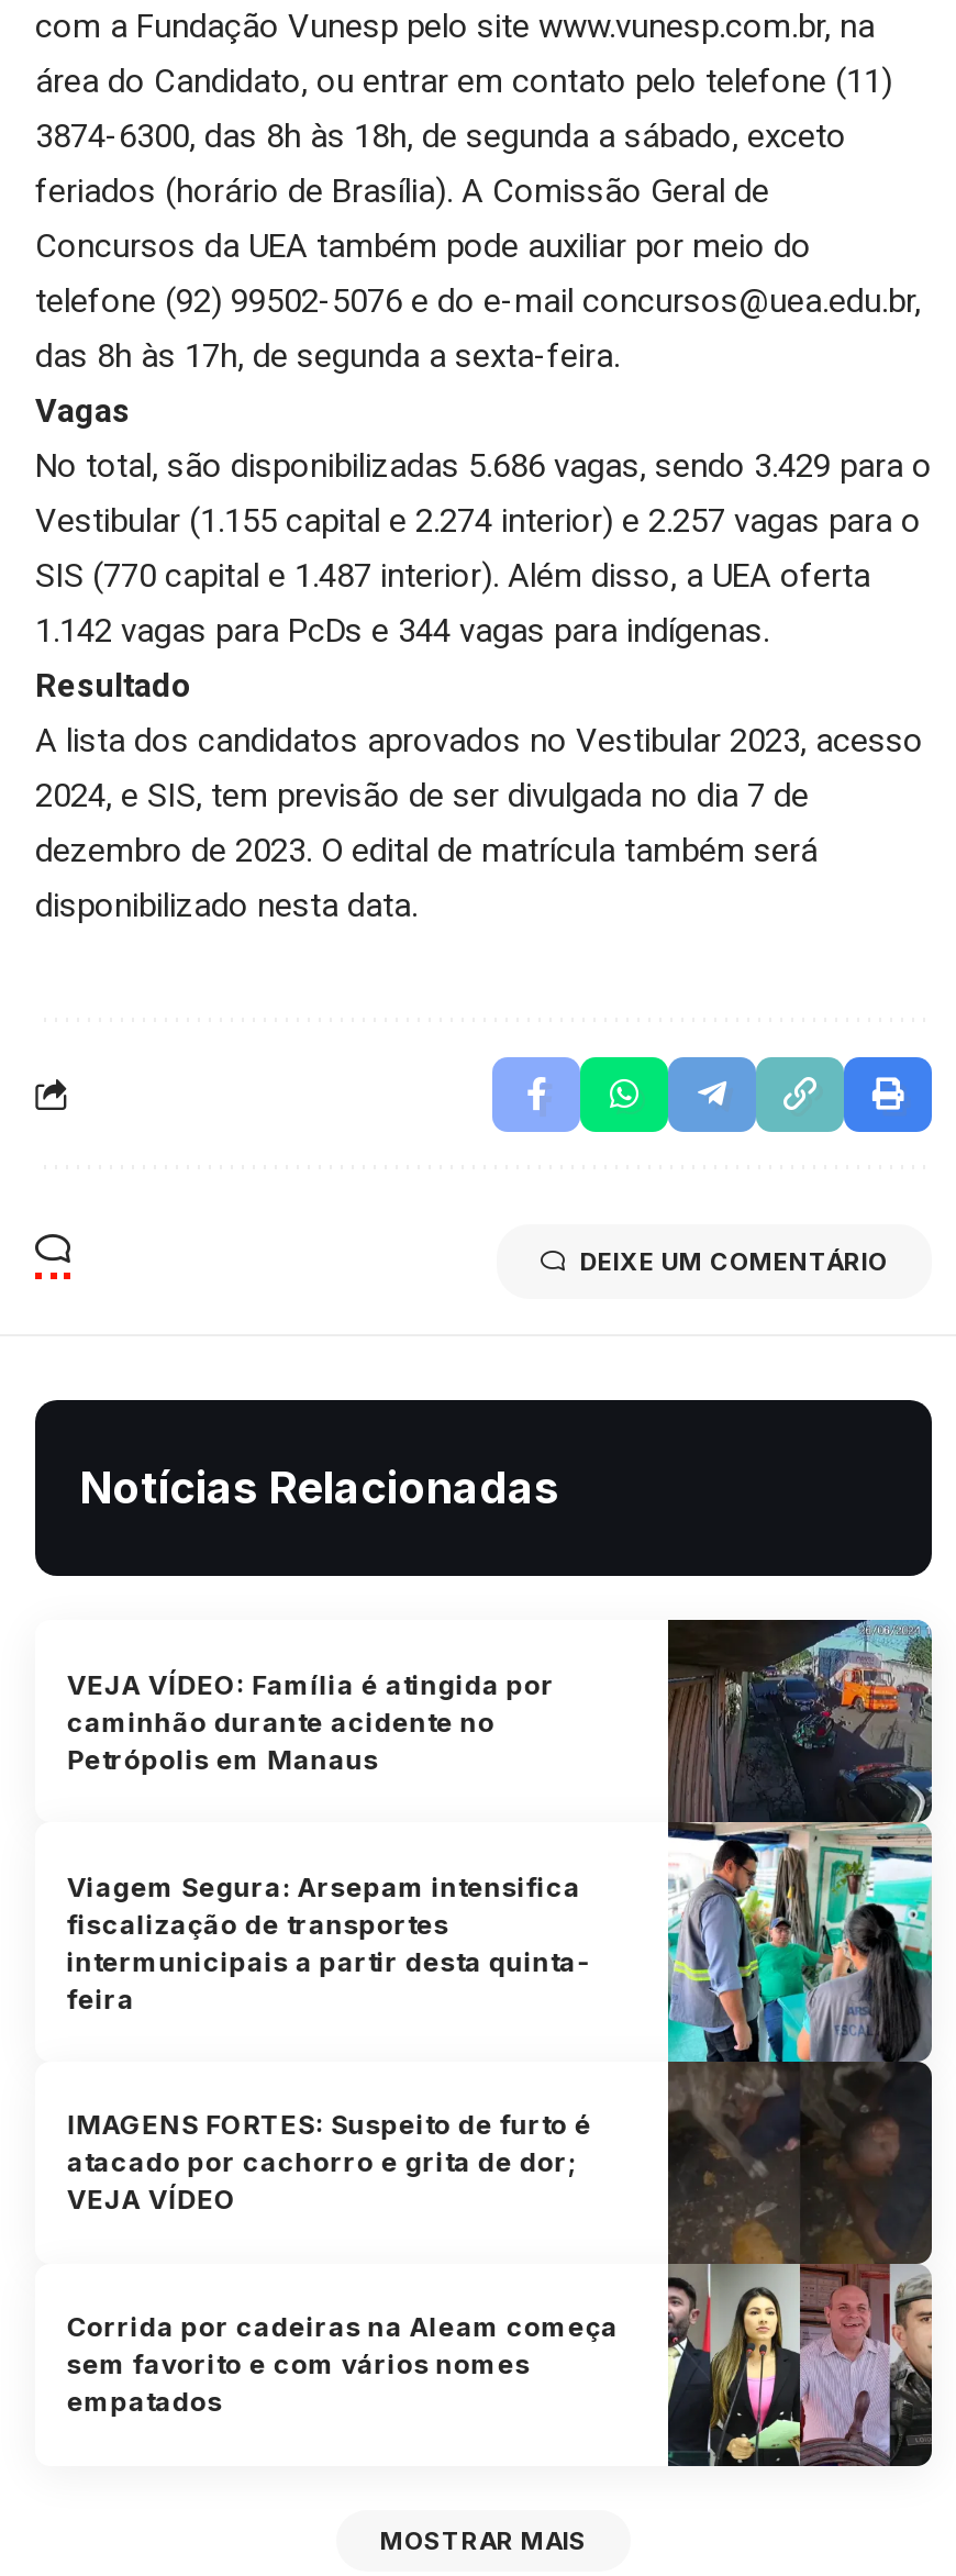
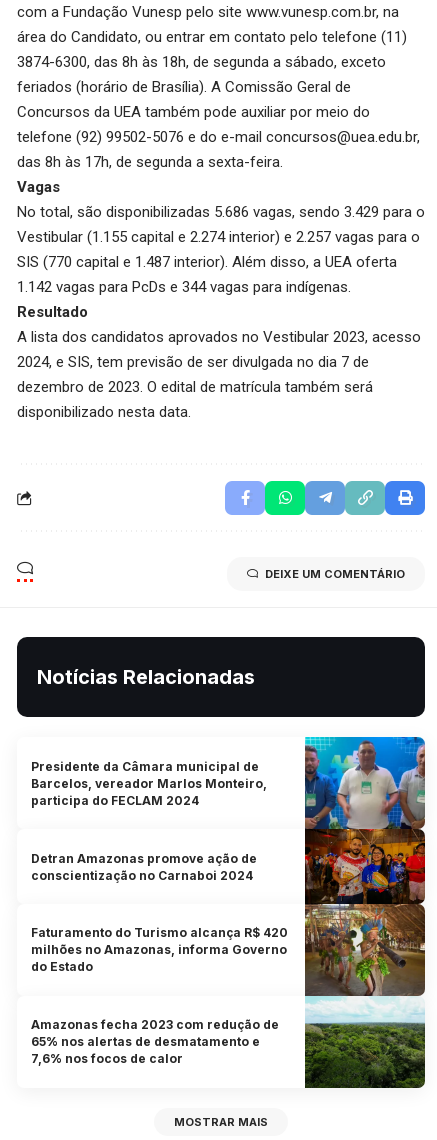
- [image]
- Corrida por cadeiras na Aleam começa
- sem favorito e com vários nomes
- empatados
+ [image]
+ Amazonas fecha 2023 com redução de
+ 65% nos alertas de desmatamento e
+ 7,6% nos focos de calor

- VEJA VÍDEO: Família é atingida por
- caminhão durante acidente no
- Petrópolis em Manaus
+ Presidente da Câmara municipal de
+ Barcelos, vereador Marlos Monteiro,
+ participa do FECLAM 2024

- Viagem Segura: Arsepam intensifica
- fiscalização de transportes
- intermunicipais a partir desta quinta-
- feira
+ Detran Amazonas promove ação de
+ conscientização no Carnaboi 2024

- IMAGENS FORTES: Suspeito de furto é
- atacado por cachorro e grita de dor;
- VEJA VÍDEO
+ Faturamento do Turismo alcança R$ 420
+ milhões no Amazonas, informa Governo
+ do Estado
